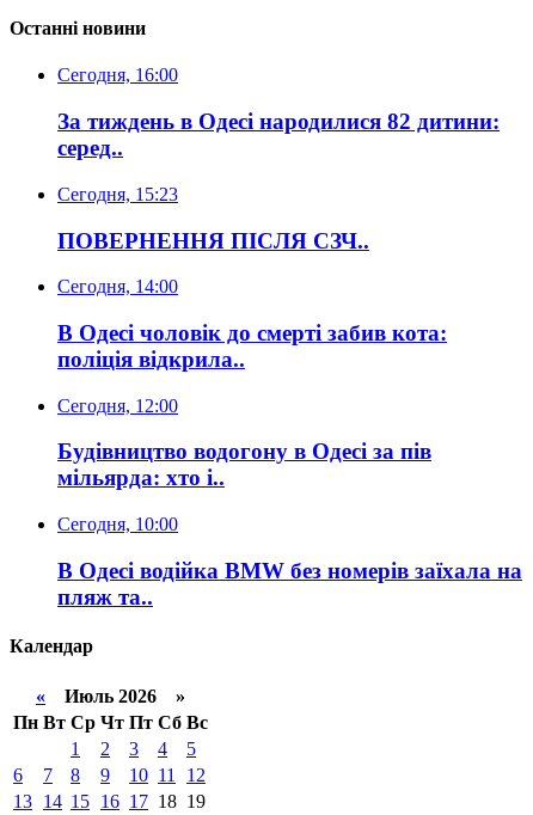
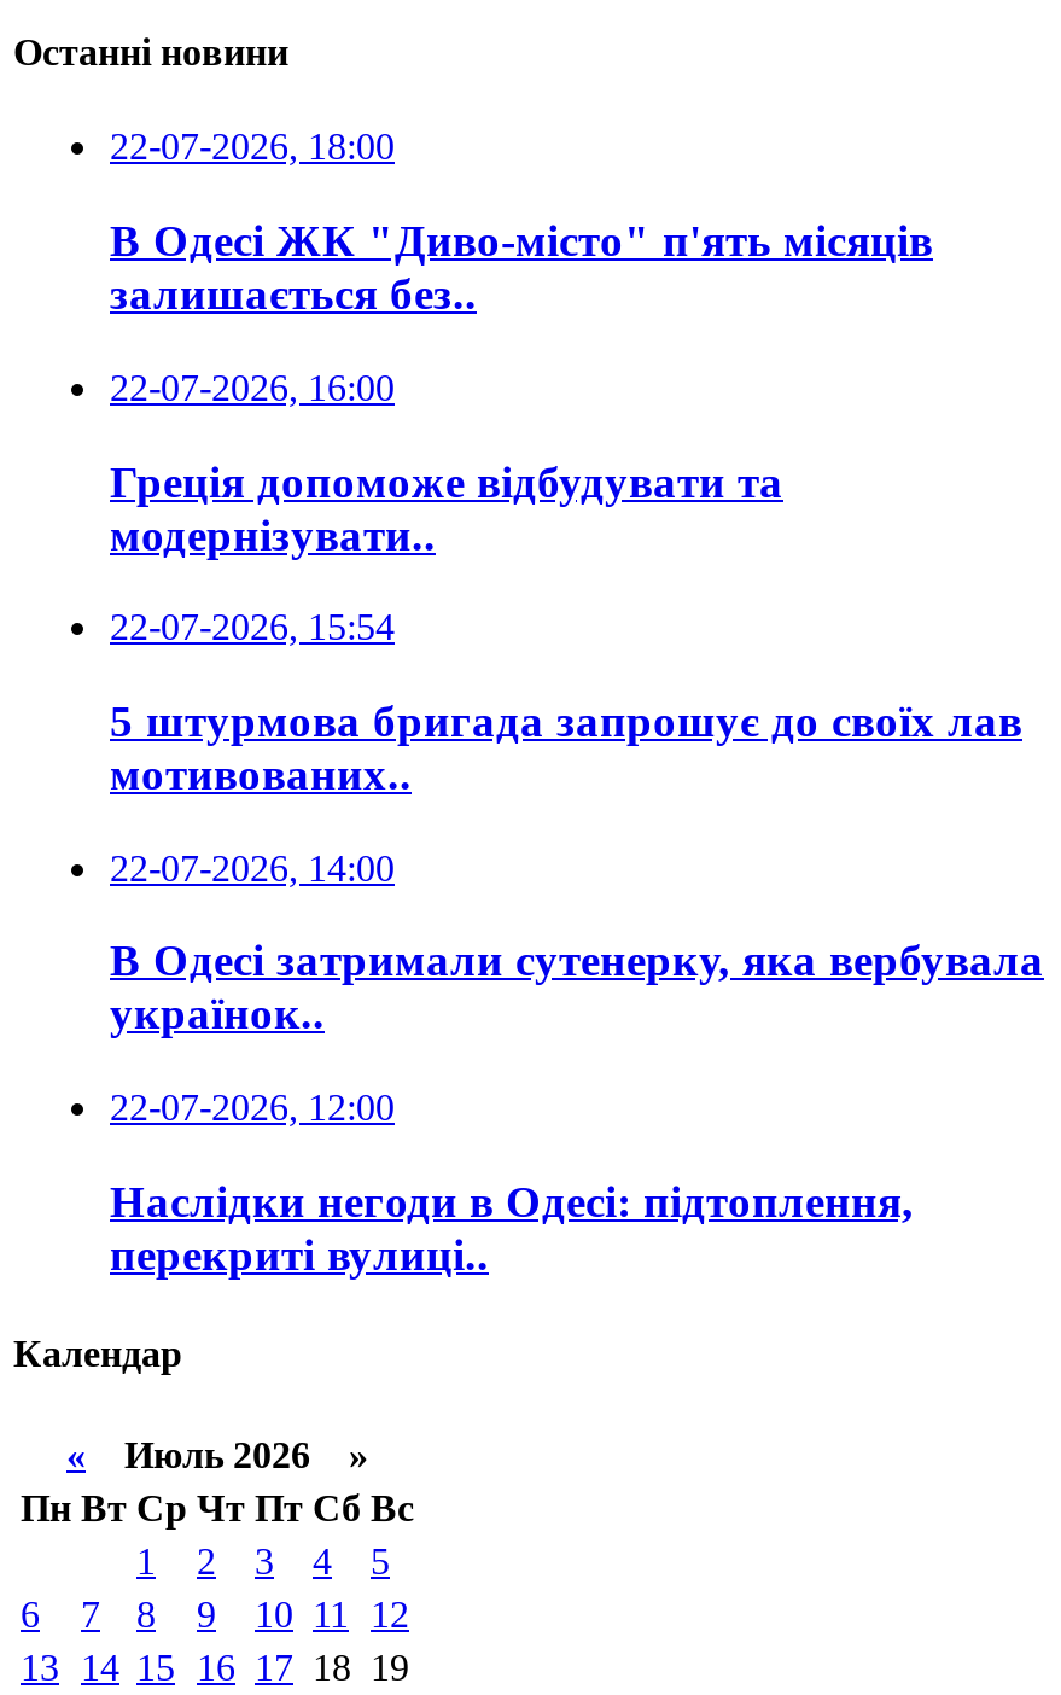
- Сегодня, 16:00
+ 22-07-2026, 18:00

- За тиждень в Одесі народилися 82 дитини:
- серед..
+ В Одесі ЖК "Диво-місто" п'ять місяців
+ залишається без..

- Сегодня, 15:23
+ 22-07-2026, 16:00

- ПОВЕРНЕННЯ ПІСЛЯ СЗЧ..
+ Греція допоможе відбудувати та
+ модернізувати..

- Сегодня, 14:00
+ 22-07-2026, 15:54

- В Одесі чоловік до смерті забив кота:
- поліція відкрила..
+ 5 штурмова бригада запрошує до своїх лав
+ мотивованих..

- Сегодня, 12:00
+ 22-07-2026, 14:00

- Будівництво водогону в Одесі за пів
- мільярда: хто і..
+ В Одесі затримали сутенерку, яка вербувала
+ українок..

- Сегодня, 10:00
+ 22-07-2026, 12:00

- В Одесі водійка BMW без номерів заїхала на
- пляж та..
+ Наслідки негоди в Одесі: підтоплення,
+ перекриті вулиці..
